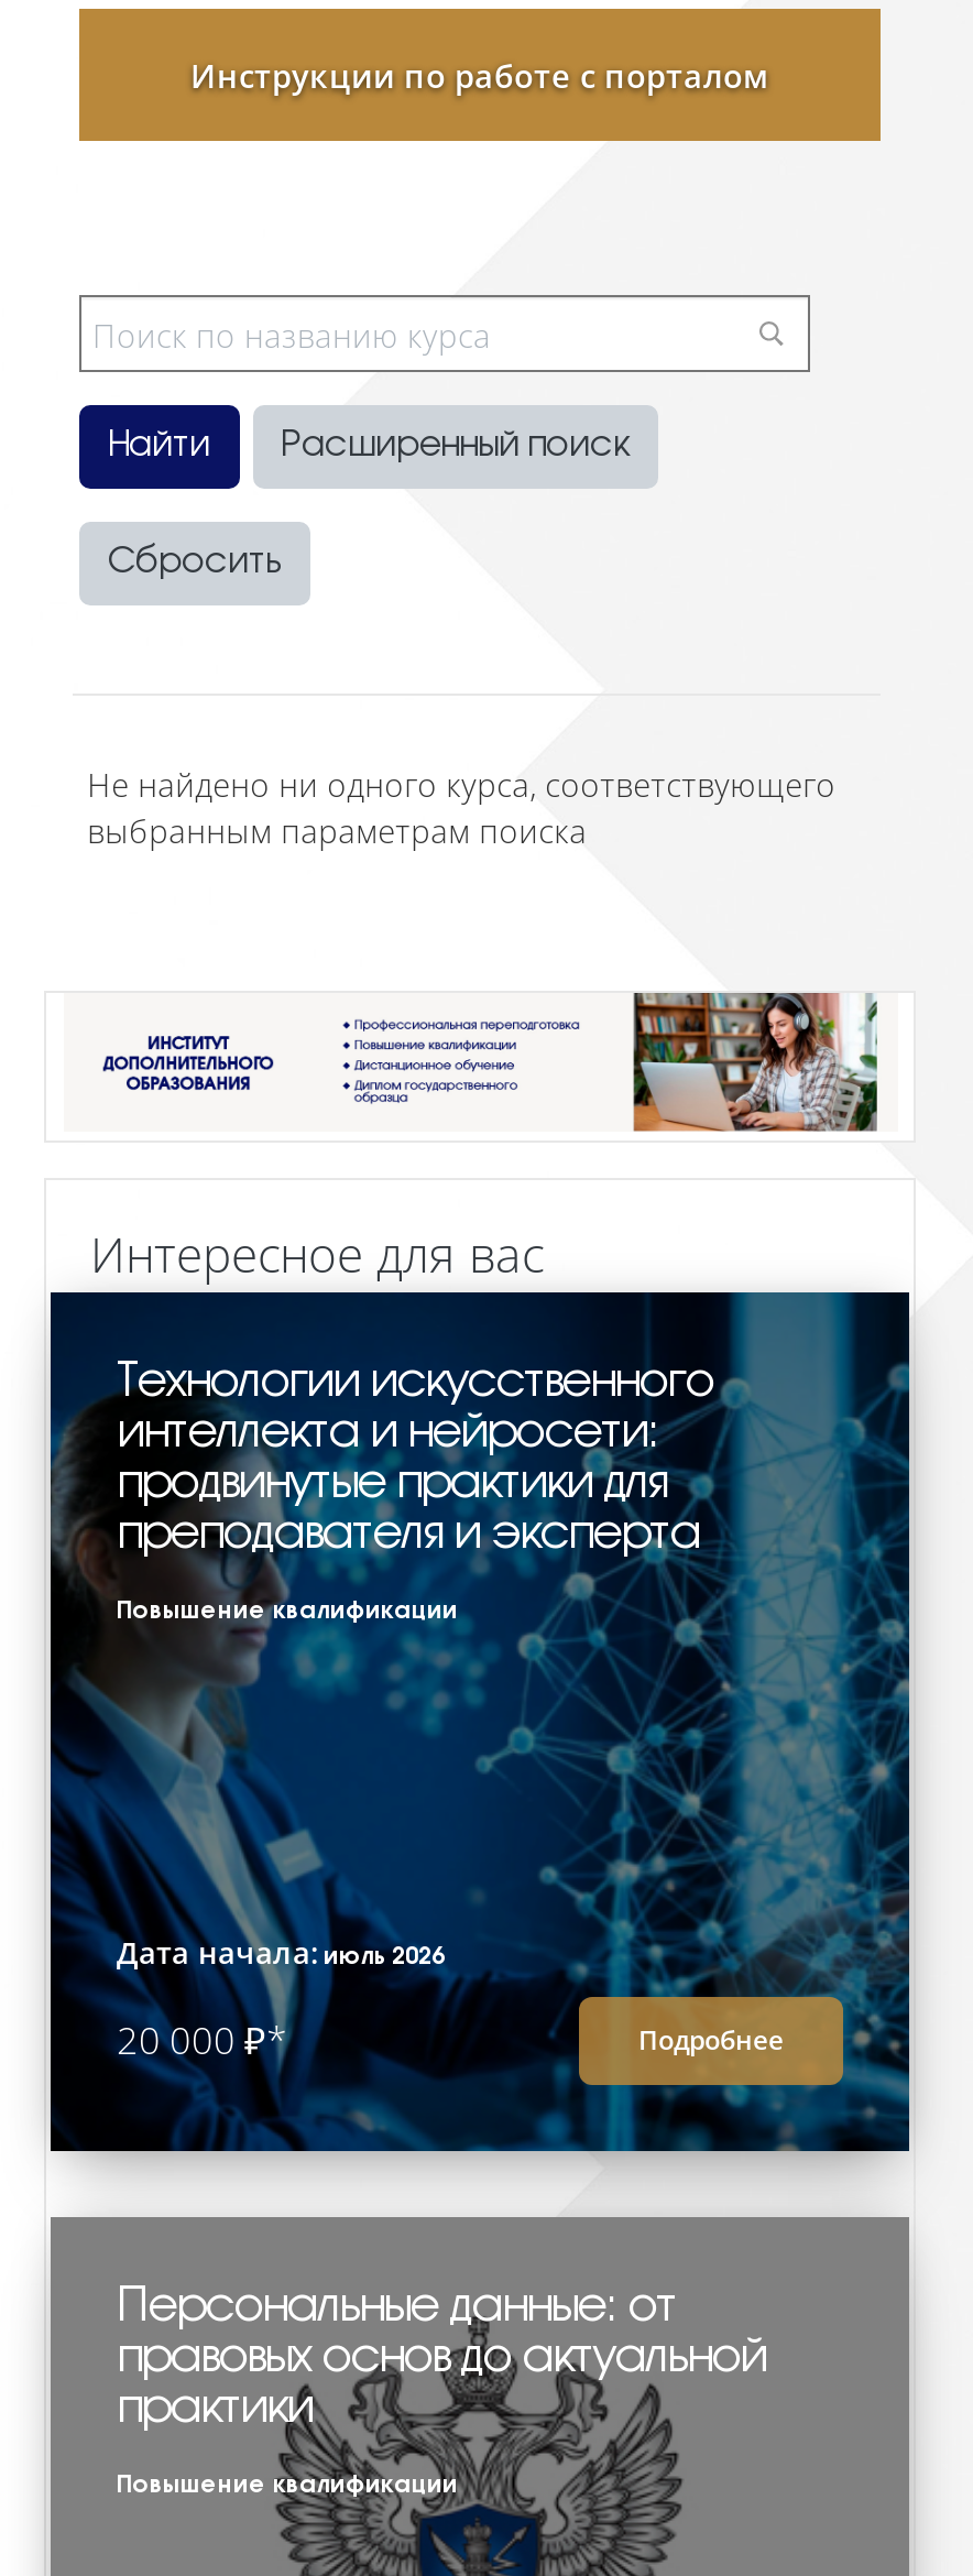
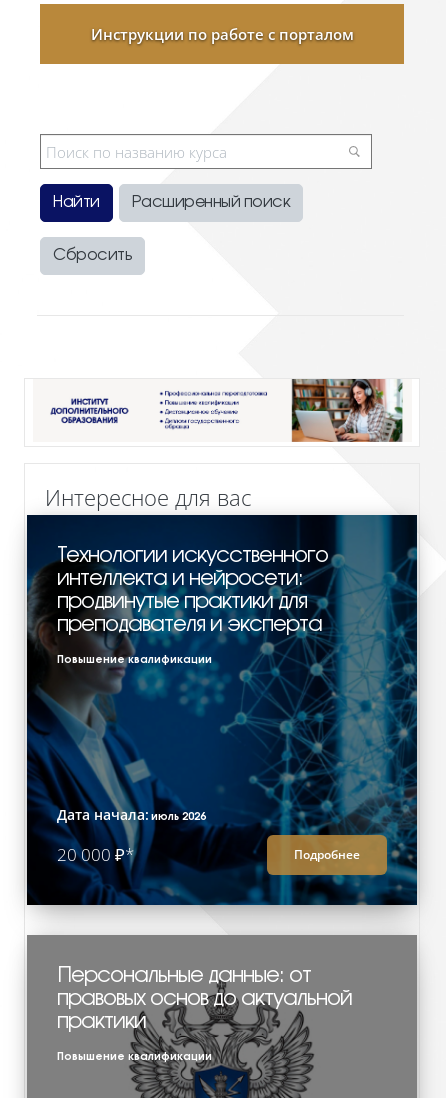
- Не найдено ни одного курса, соответствующего
- выбранным параметрам поиска
